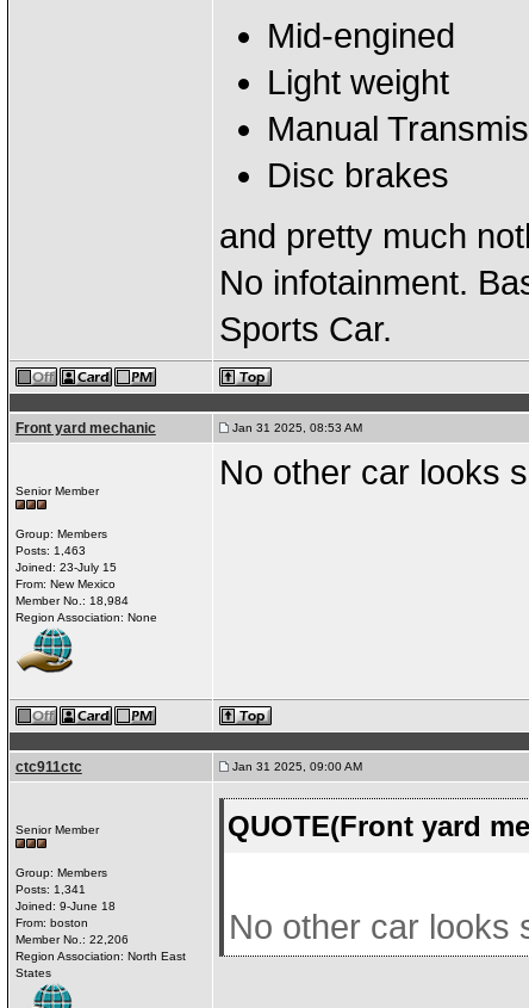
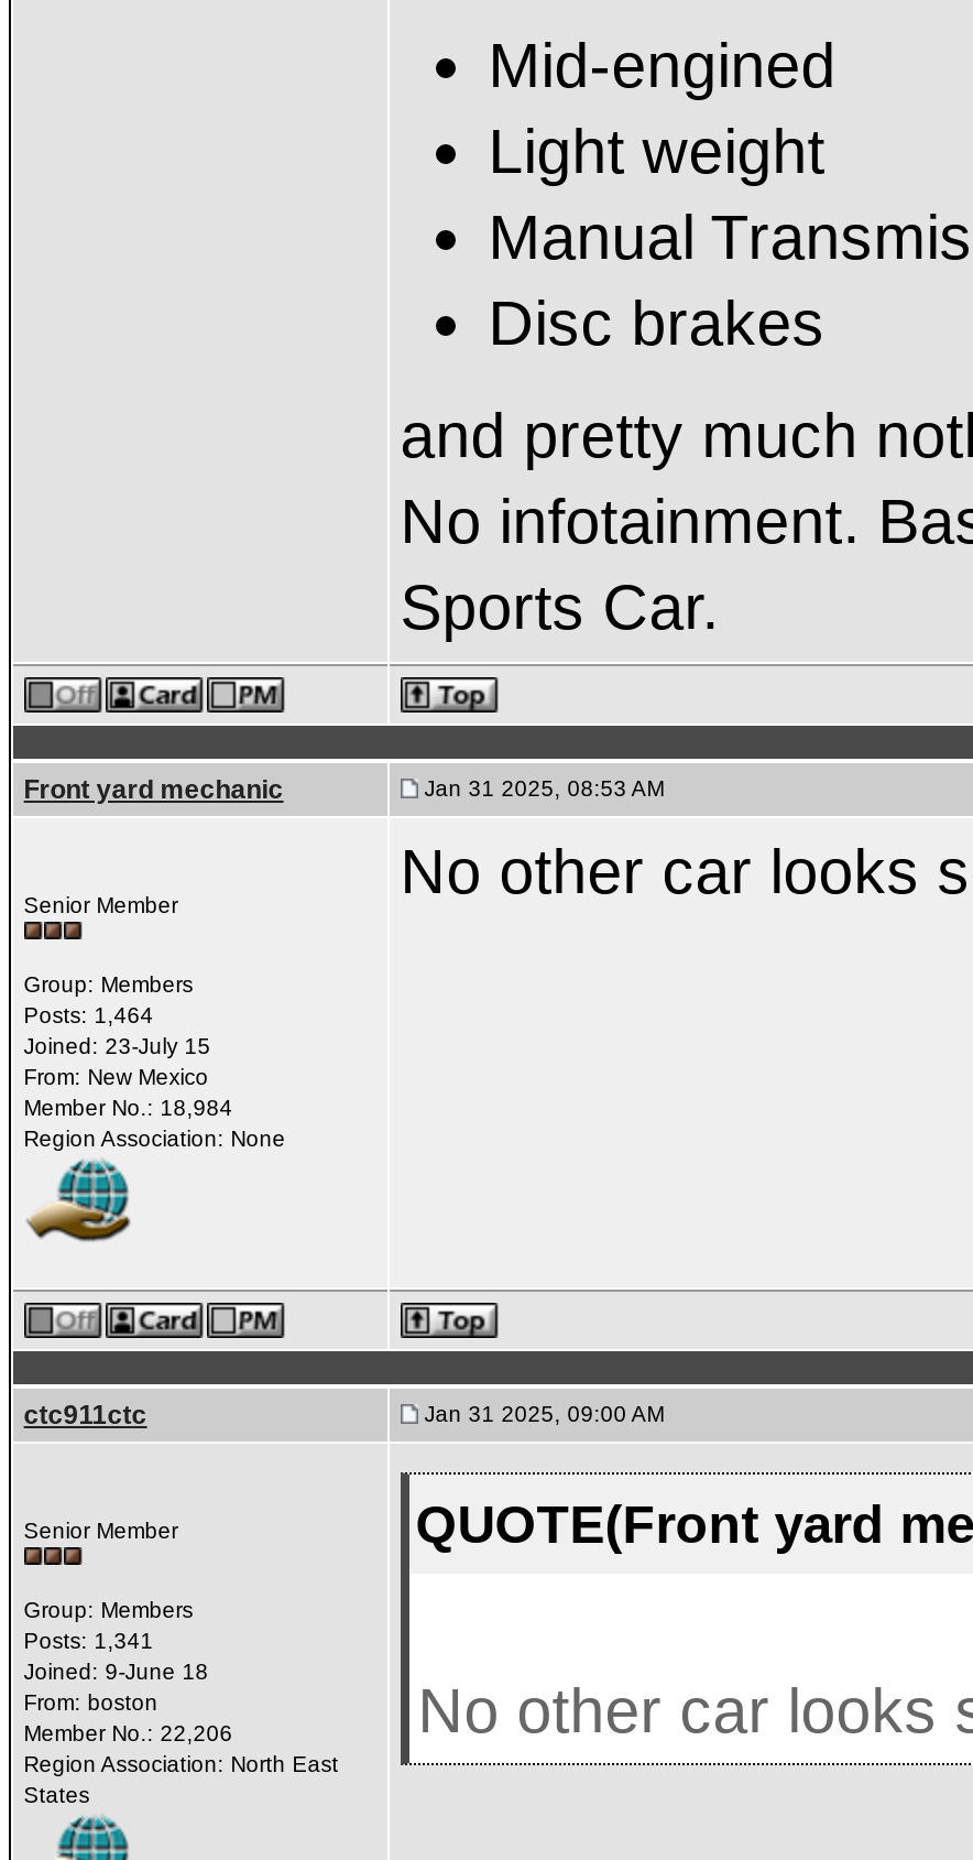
- Posts: 1,463
+ Posts: 1,464
